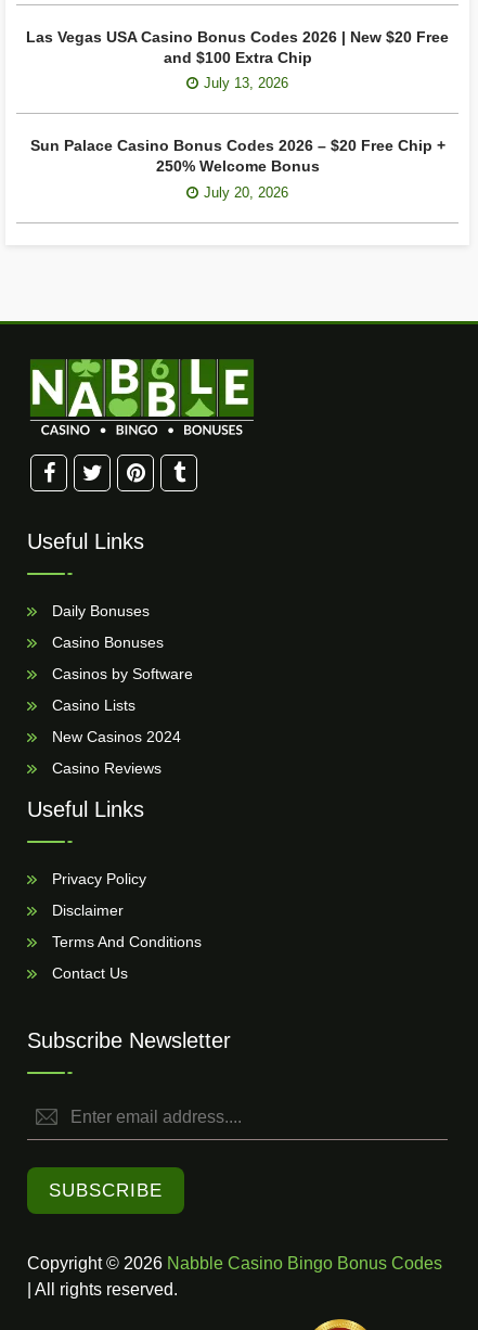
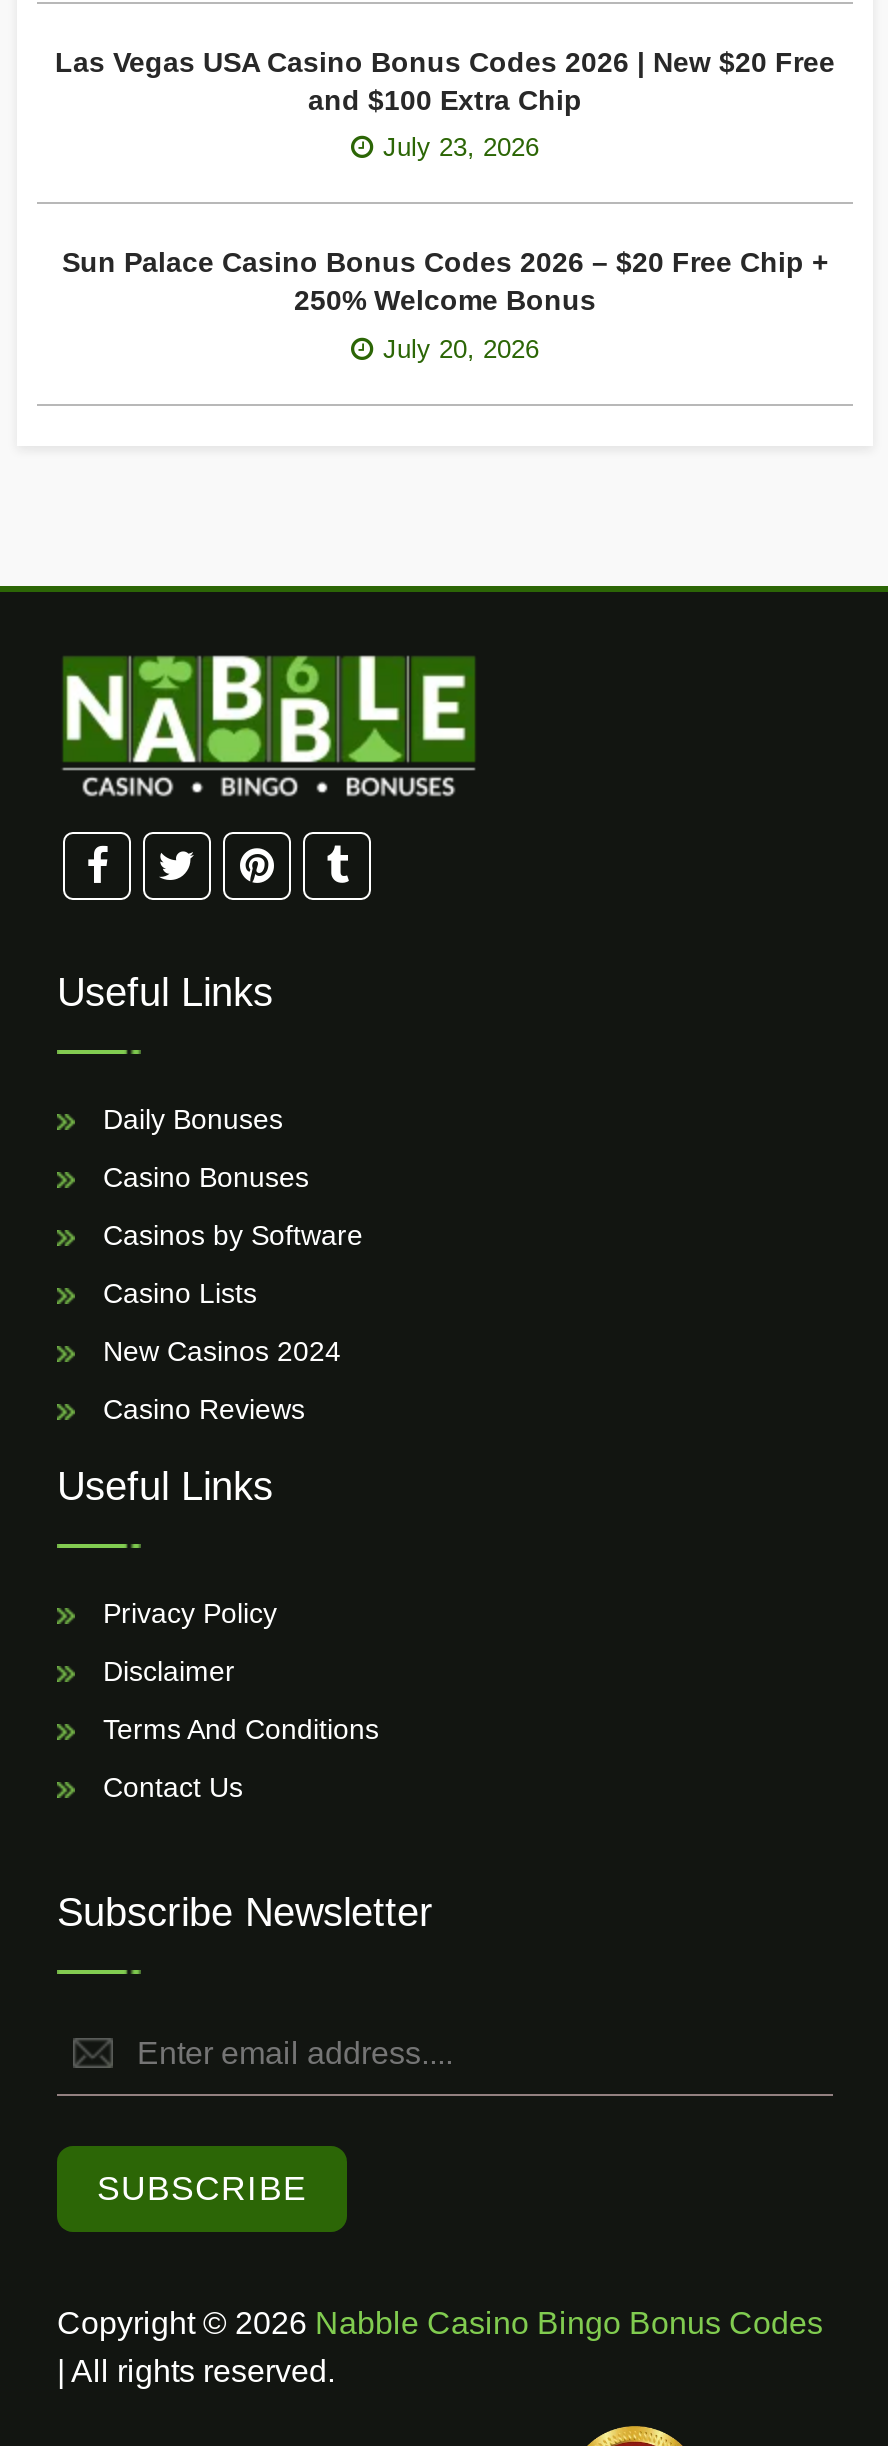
- July 13, 2026
+ July 23, 2026
